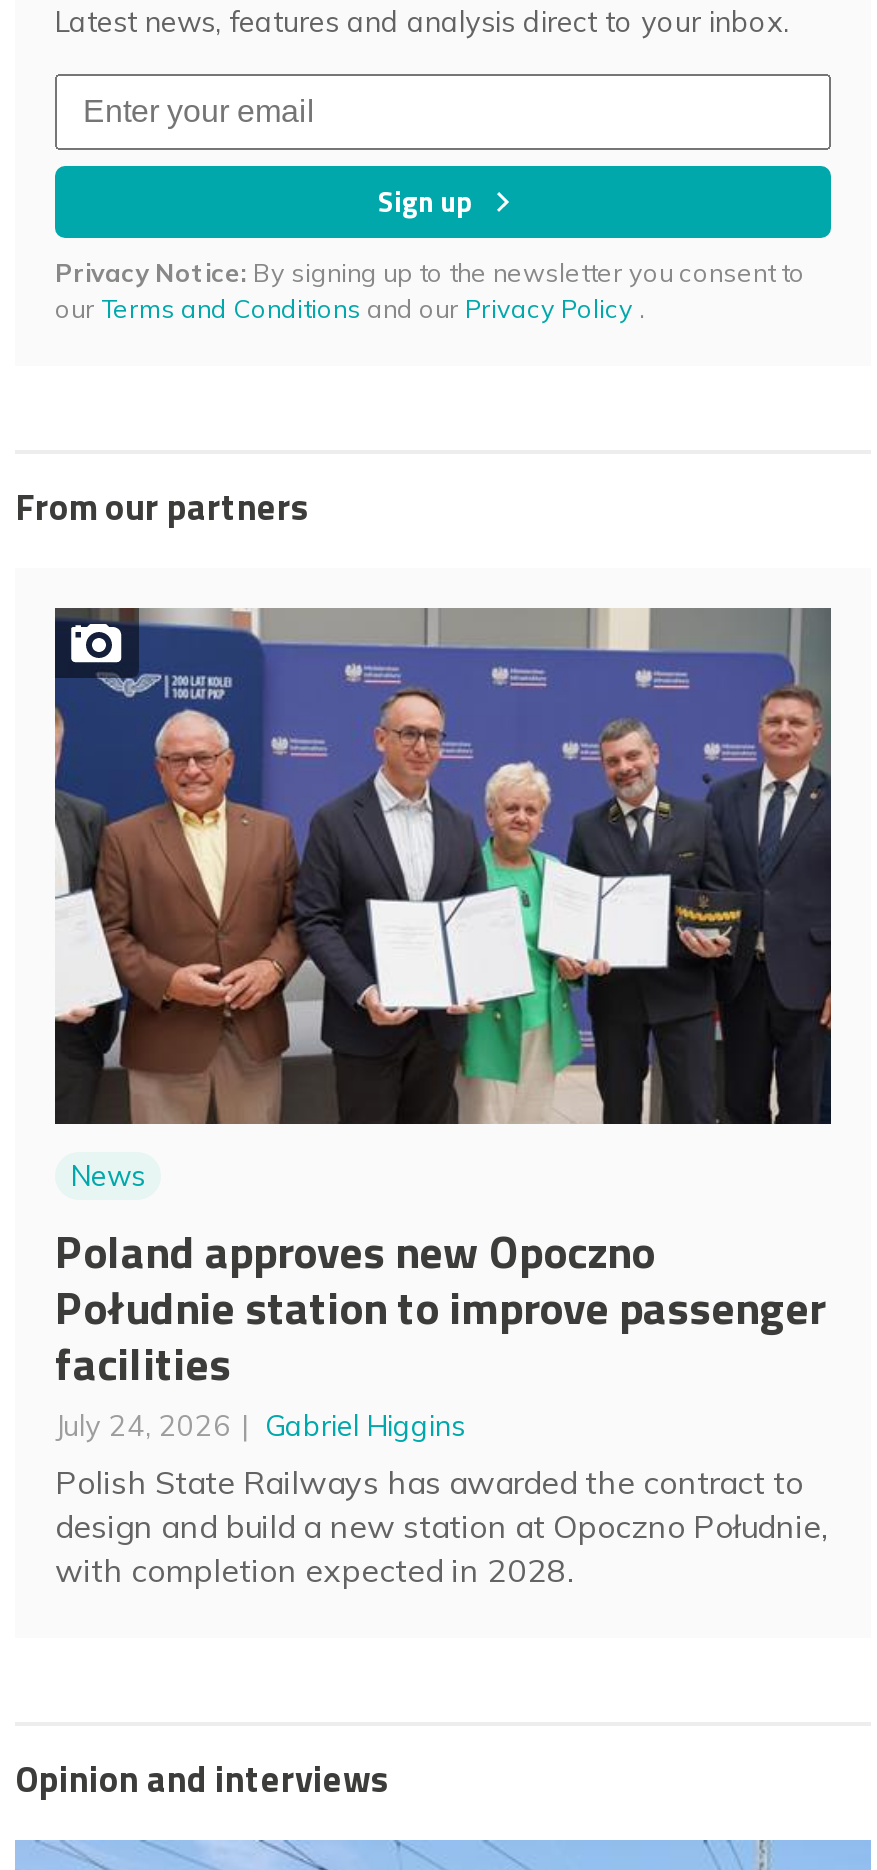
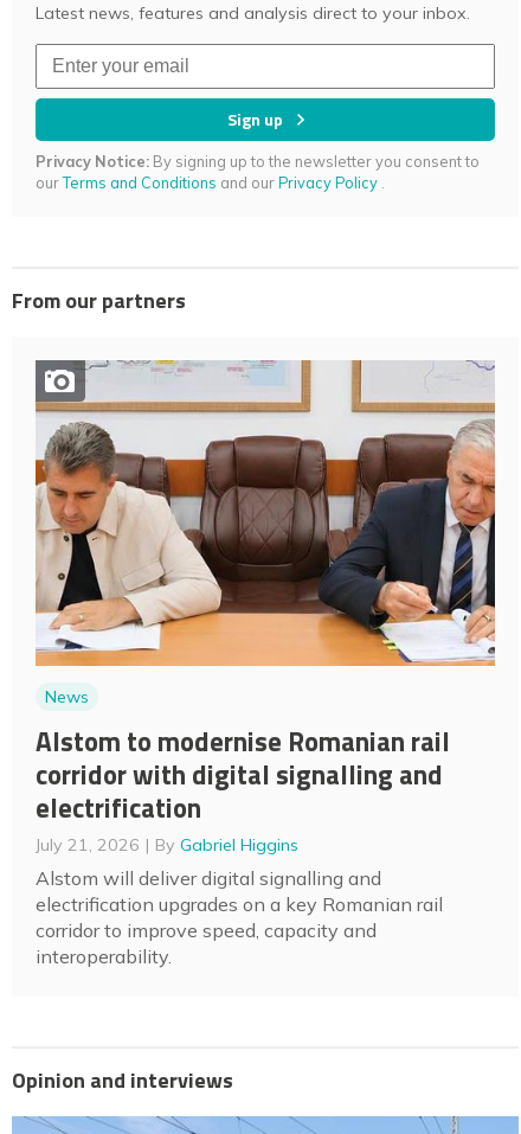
- [image]
+ [image]

- Poland approves new Opoczno
- Południe station to improve passenger
- facilities
- July 24, 2026
- Gabriel Higgins
- Polish State Railways has awarded the contract to
- design and build a new station at Opoczno Południe,
- with completion expected in 2028.
+ Alstom to modernise Romanian rail
+ corridor with digital signalling and
+ electrification
+ July 21, 2026
+ By Gabriel Higgins
+ Alstom will deliver digital signalling and
+ electrification upgrades on a key Romanian rail
+ corridor to improve speed, capacity and
+ interoperability.
